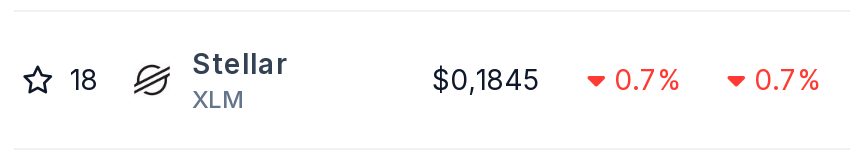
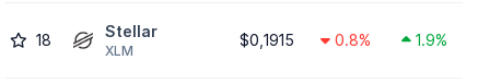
- $0,1845
+ $0,1915

- 0.7%
+ 0.8%

- 0.7%
+ 1.9%
